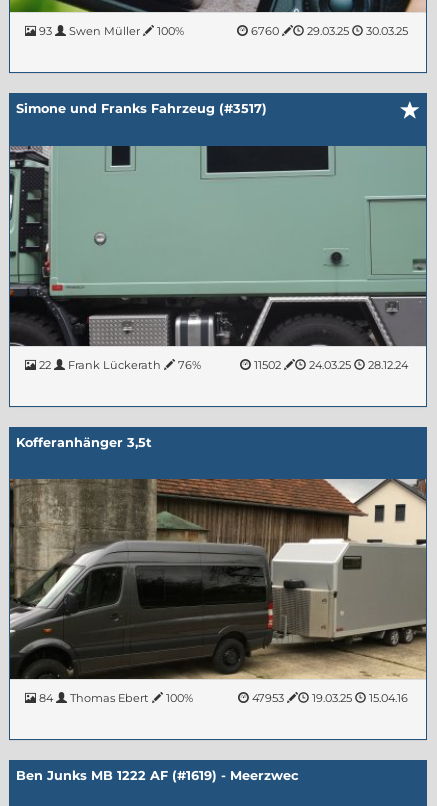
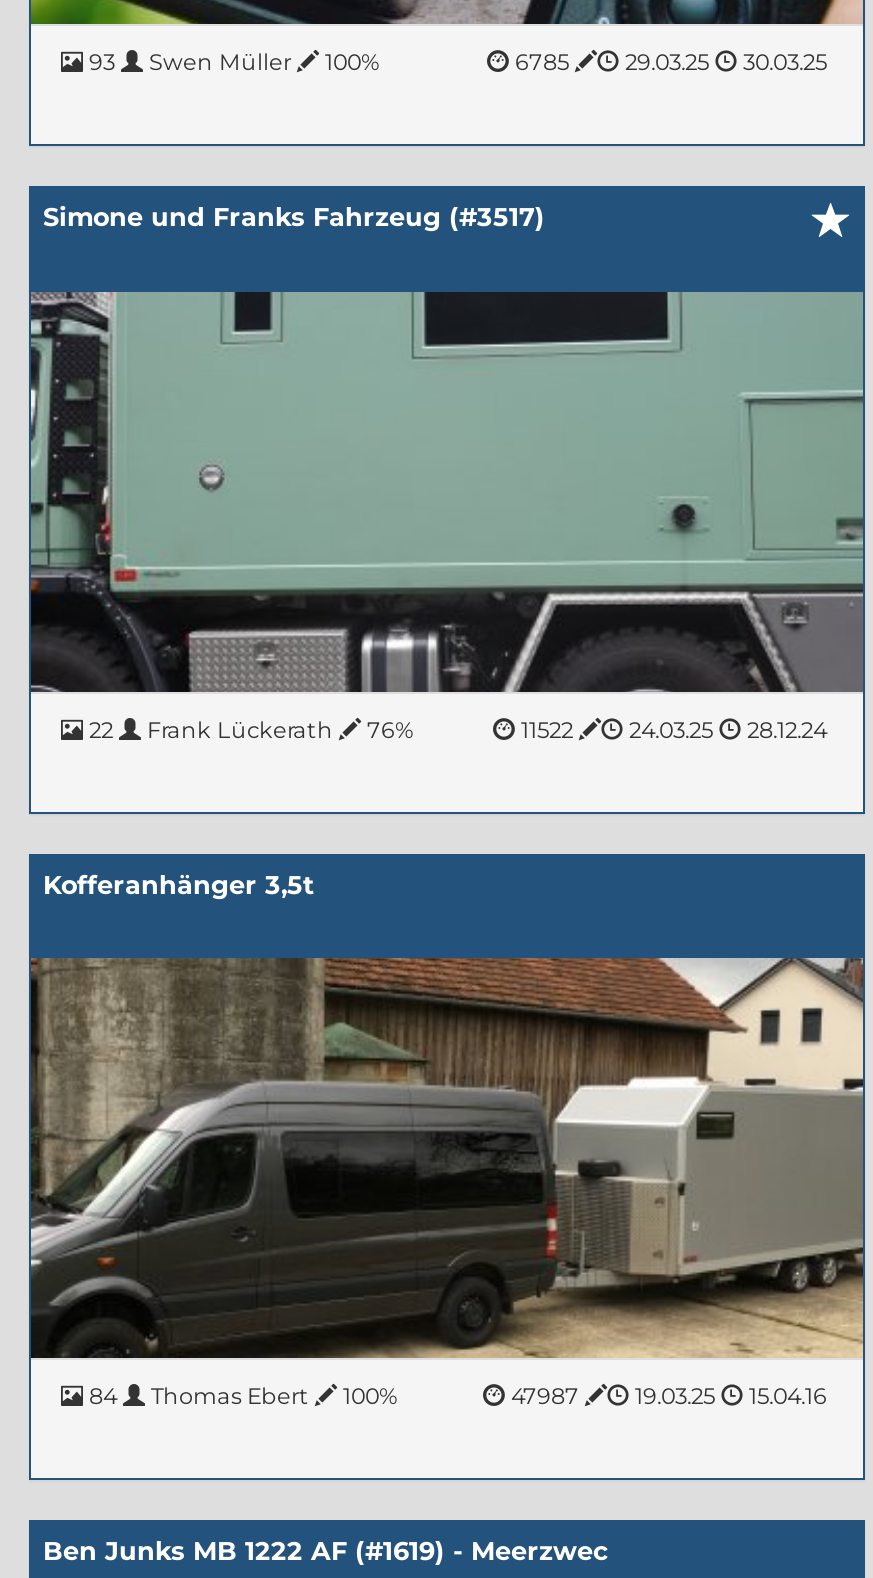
- 6760 29.03.25 30.03.25
+ 6785 29.03.25 30.03.25

- 11502 24.03.25 28.12.24
+ 11522 24.03.25 28.12.24

- 47953 19.03.25 15.04.16
+ 47987 19.03.25 15.04.16
